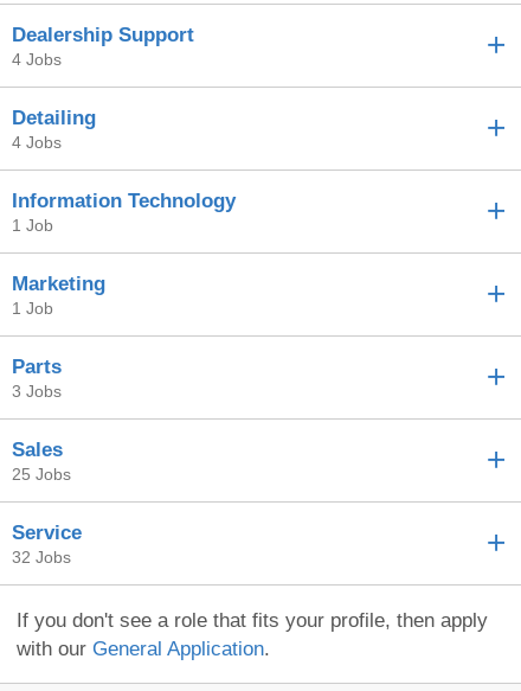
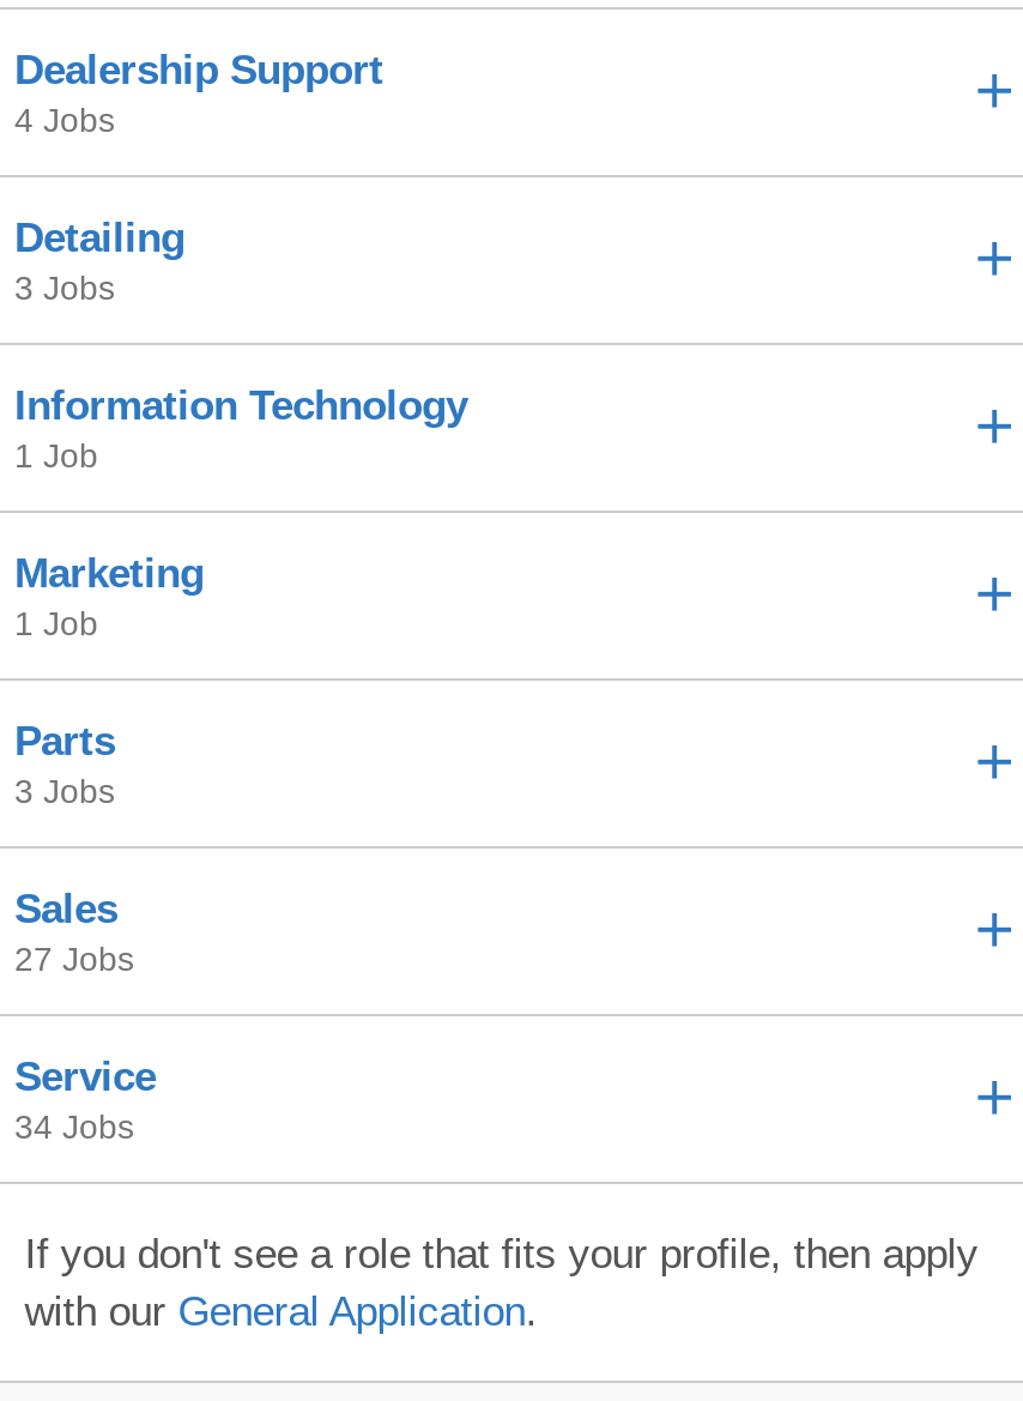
- 4 Jobs
+ 3 Jobs

- 25 Jobs
+ 27 Jobs

- 32 Jobs
+ 34 Jobs
